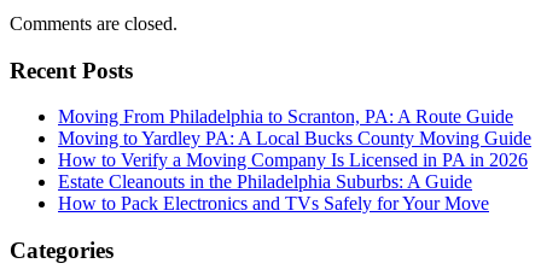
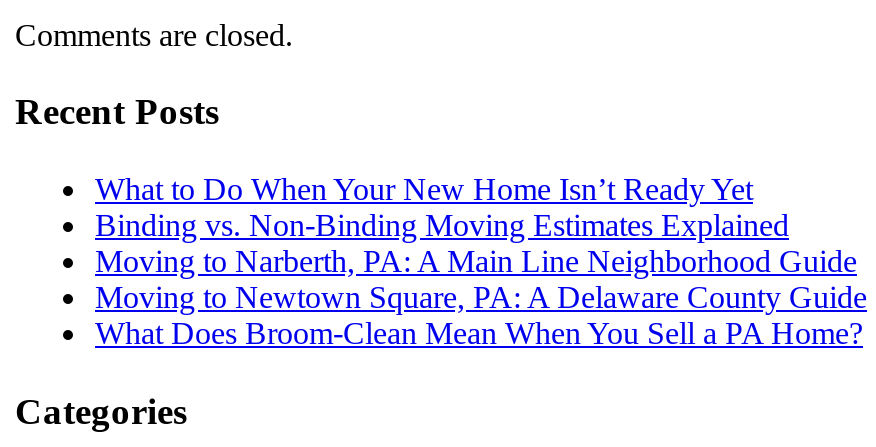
- Moving From Philadelphia to Scranton, PA: A Route Guide
- Moving to Yardley PA: A Local Bucks County Moving Guide
- How to Verify a Moving Company Is Licensed in PA in 2026
- Estate Cleanouts in the Philadelphia Suburbs: A Guide
- How to Pack Electronics and TVs Safely for Your Move
+ What to Do When Your New Home Isn’t Ready Yet
+ Binding vs. Non-Binding Moving Estimates Explained
+ Moving to Narberth, PA: A Main Line Neighborhood Guide
+ Moving to Newtown Square, PA: A Delaware County Guide
+ What Does Broom-Clean Mean When You Sell a PA Home?
